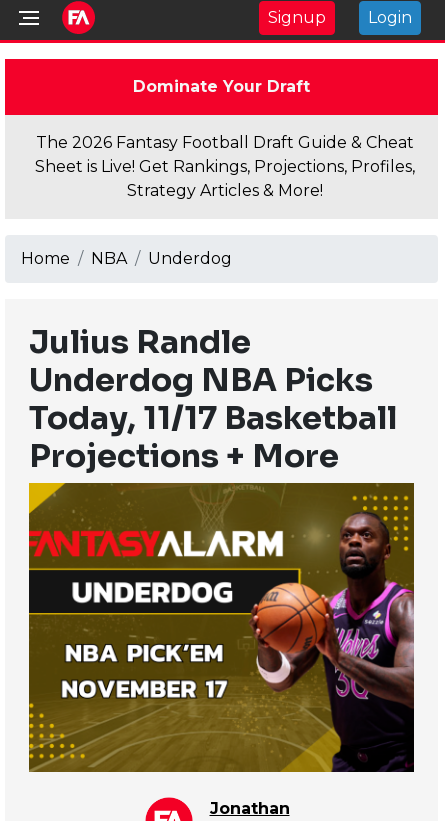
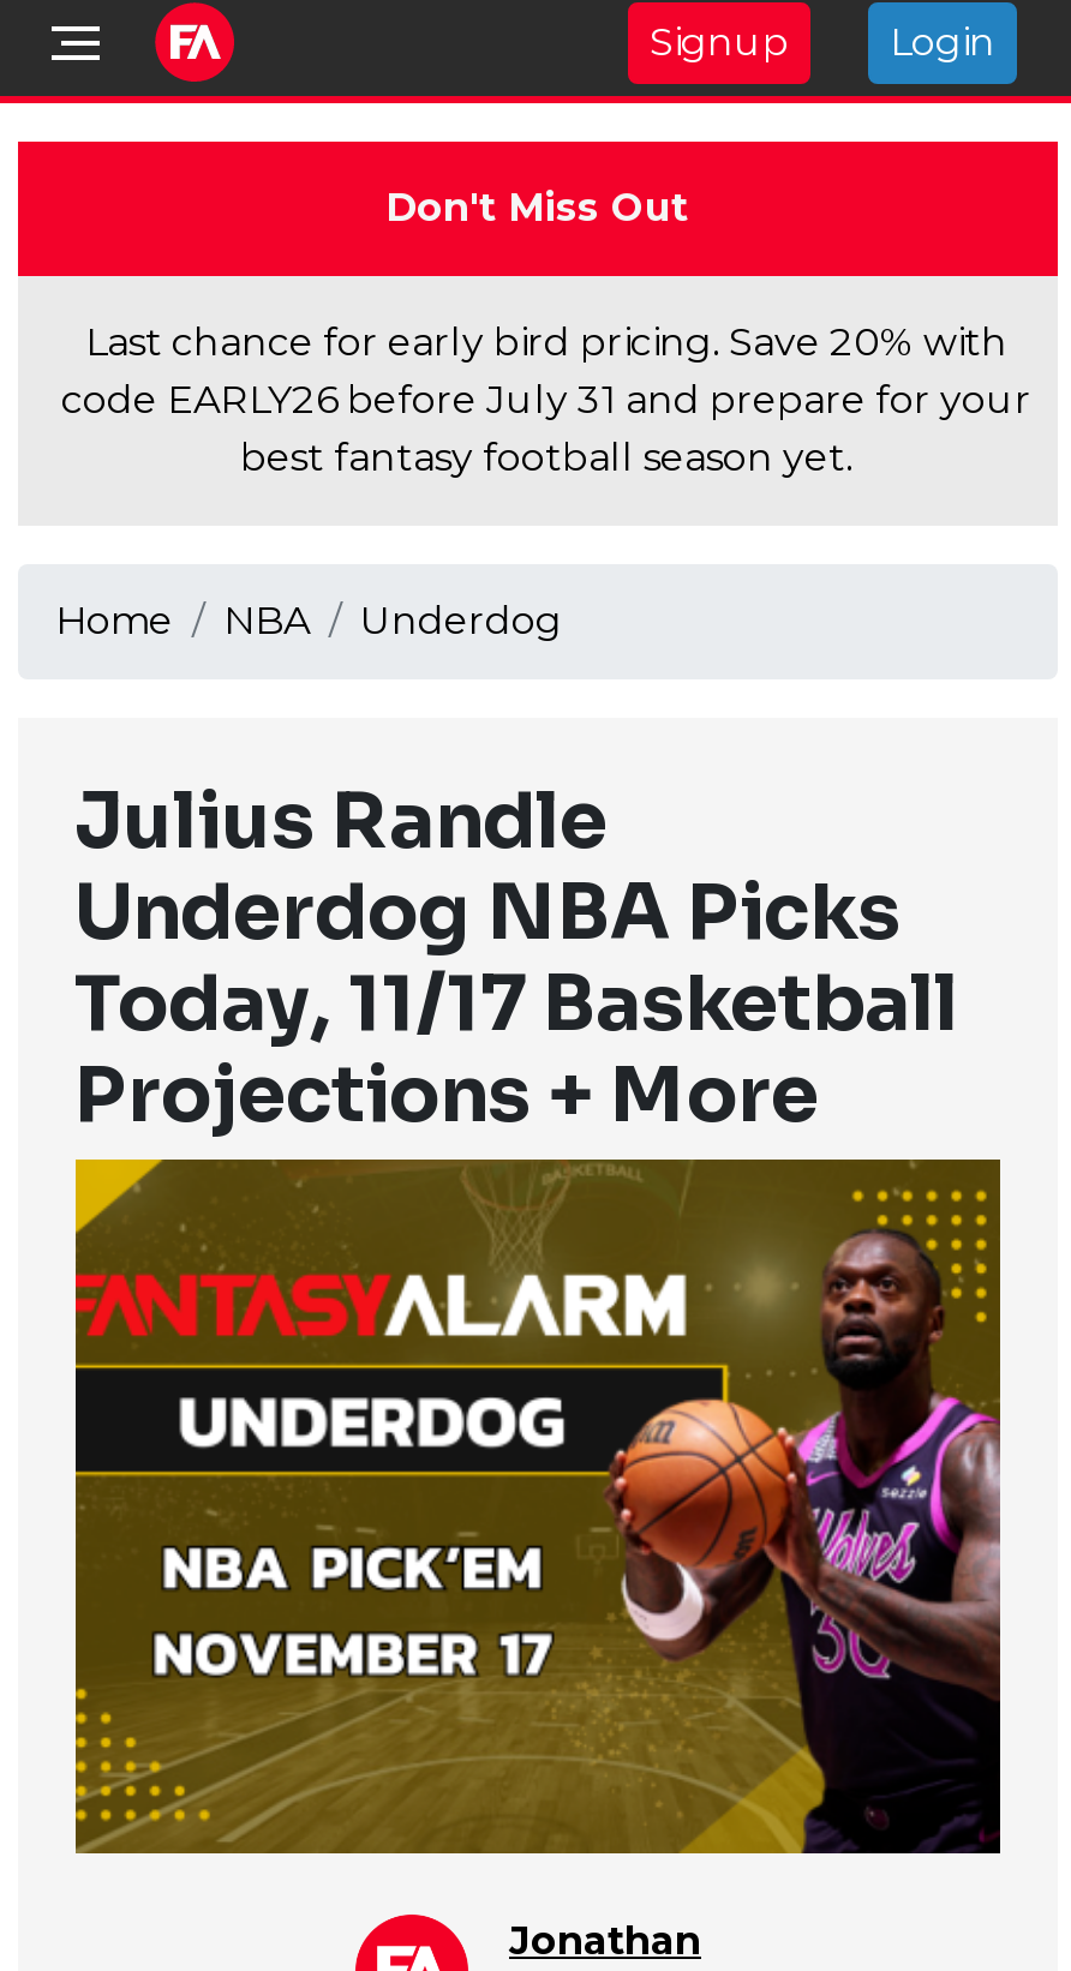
- Dominate Your Draft
+ Don't Miss Out

- The 2026 Fantasy Football Draft Guide & Cheat
- Sheet is Live! Get Rankings, Projections, Profiles,
- Strategy Articles & More!
+ Last chance for early bird pricing. Save 20% with
+ code EARLY26 before July 31 and prepare for your
+ best fantasy football season yet.
